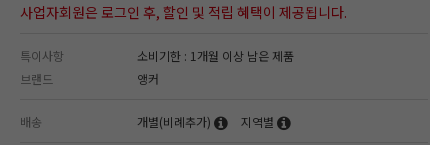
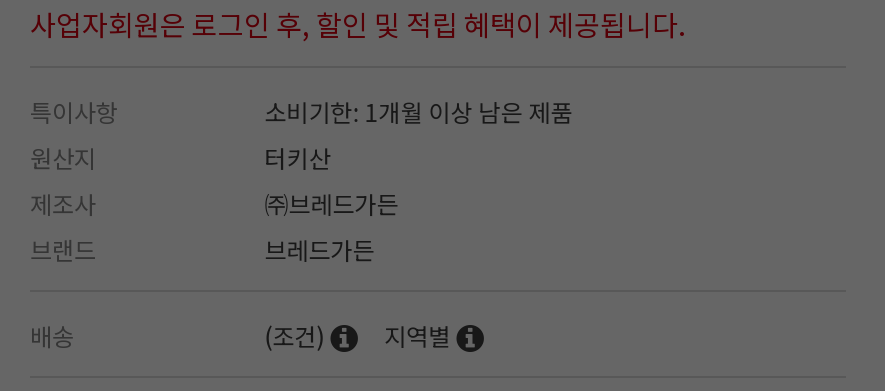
- 소비기한 : 1개월 이상 남은 제품
+ 소비기한: 1개월 이상 남은 제품
+ 원산지
+ 터키산
+ 제조사
+ ㈜브레드가든

- 앵커
+ 브레드가든

- 개별(비례추가)
+ (조건)
